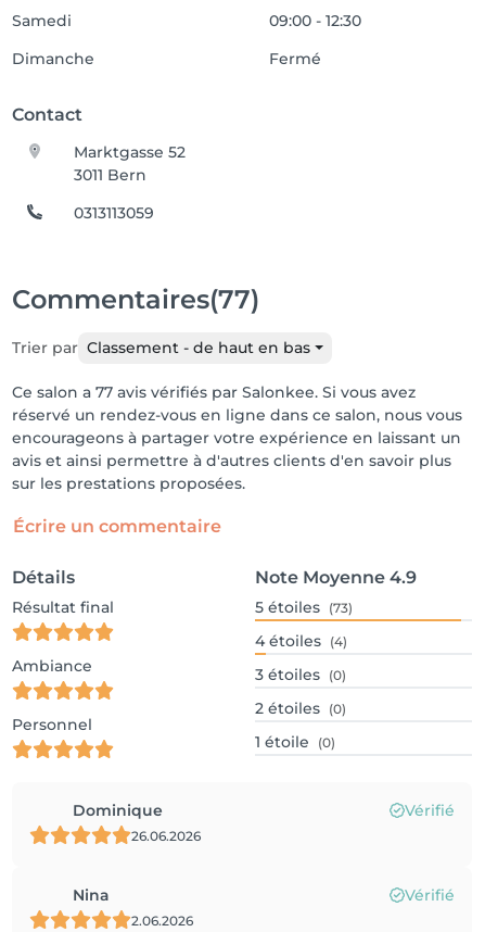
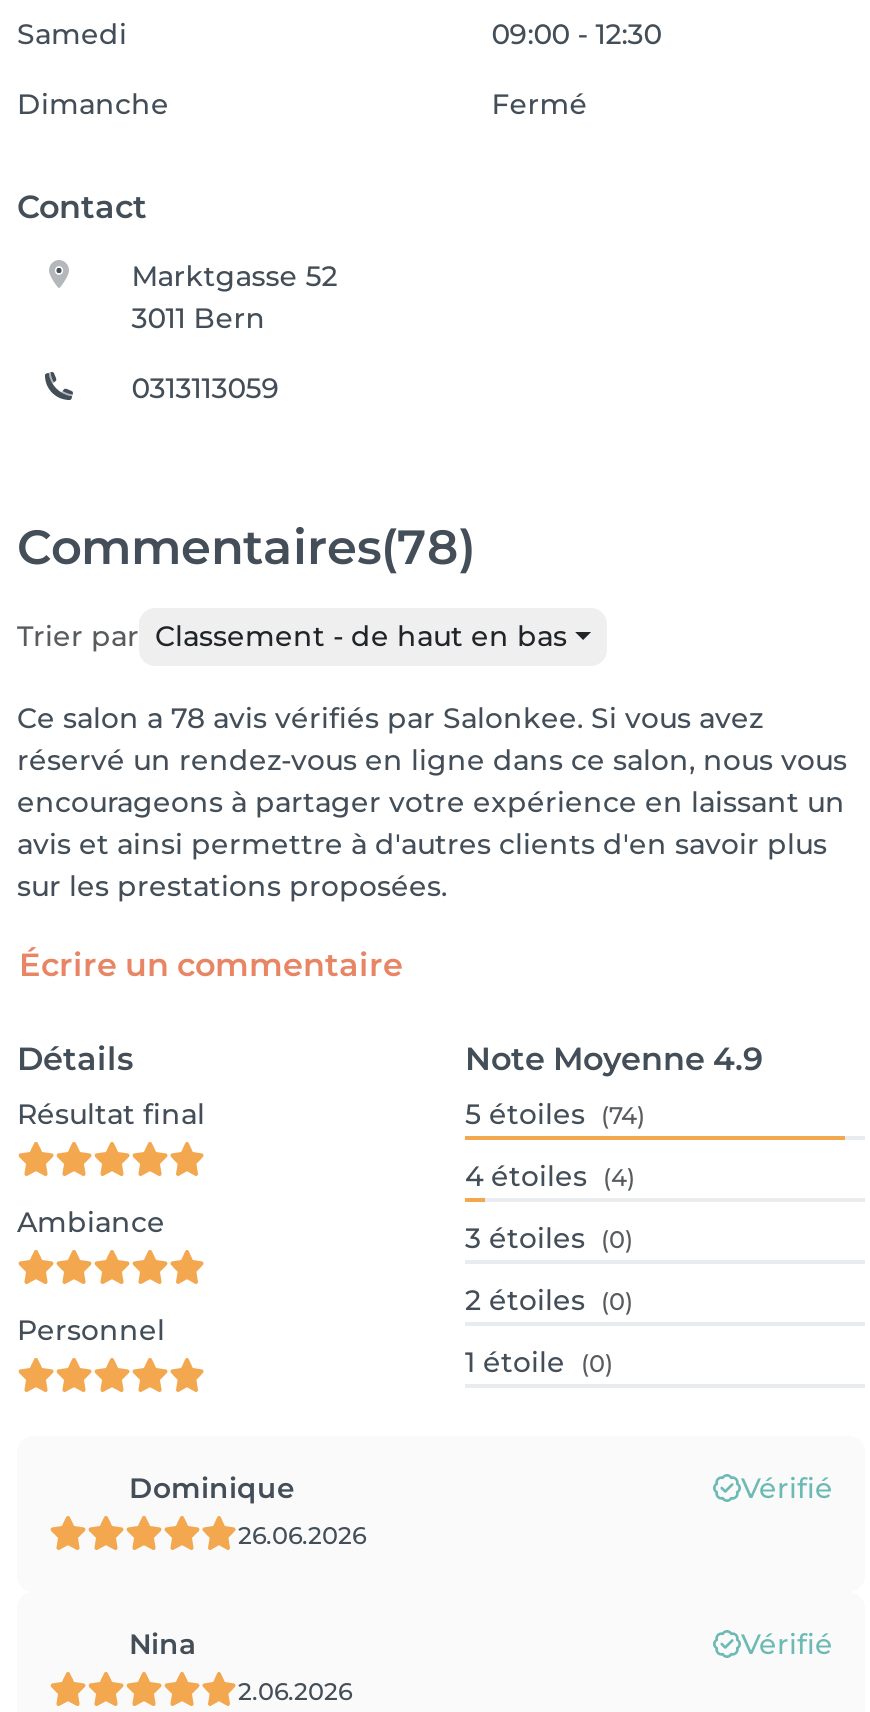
- Commentaires(77)
+ Commentaires(78)

- Ce salon a 77 avis vérifiés par Salonkee. Si vous avez
+ Ce salon a 78 avis vérifiés par Salonkee. Si vous avez

- 5 étoiles (73)
+ 5 étoiles (74)
